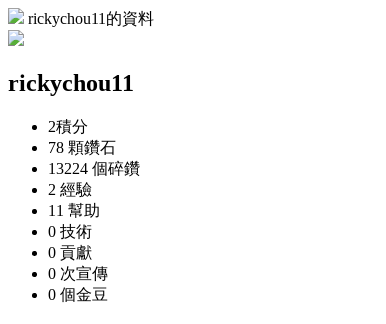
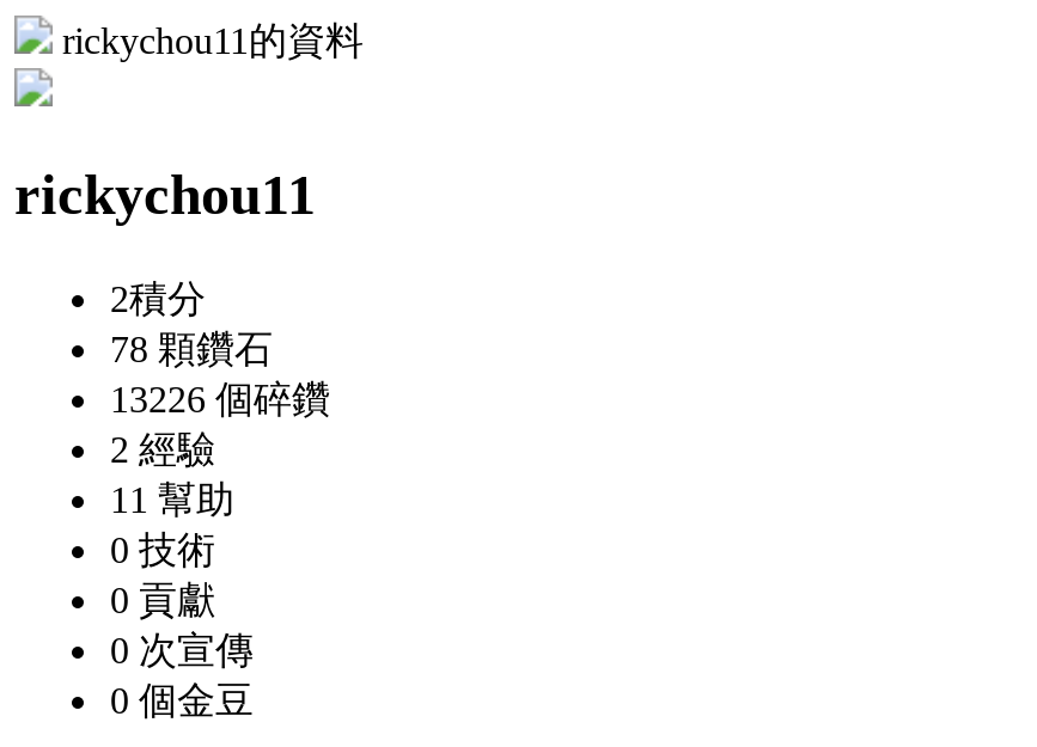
- 13224 個碎鑽
+ 13226 個碎鑽
